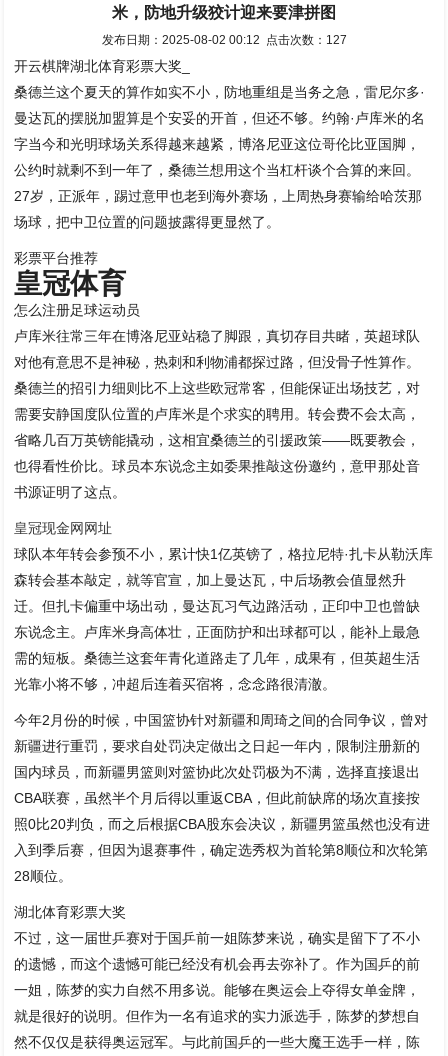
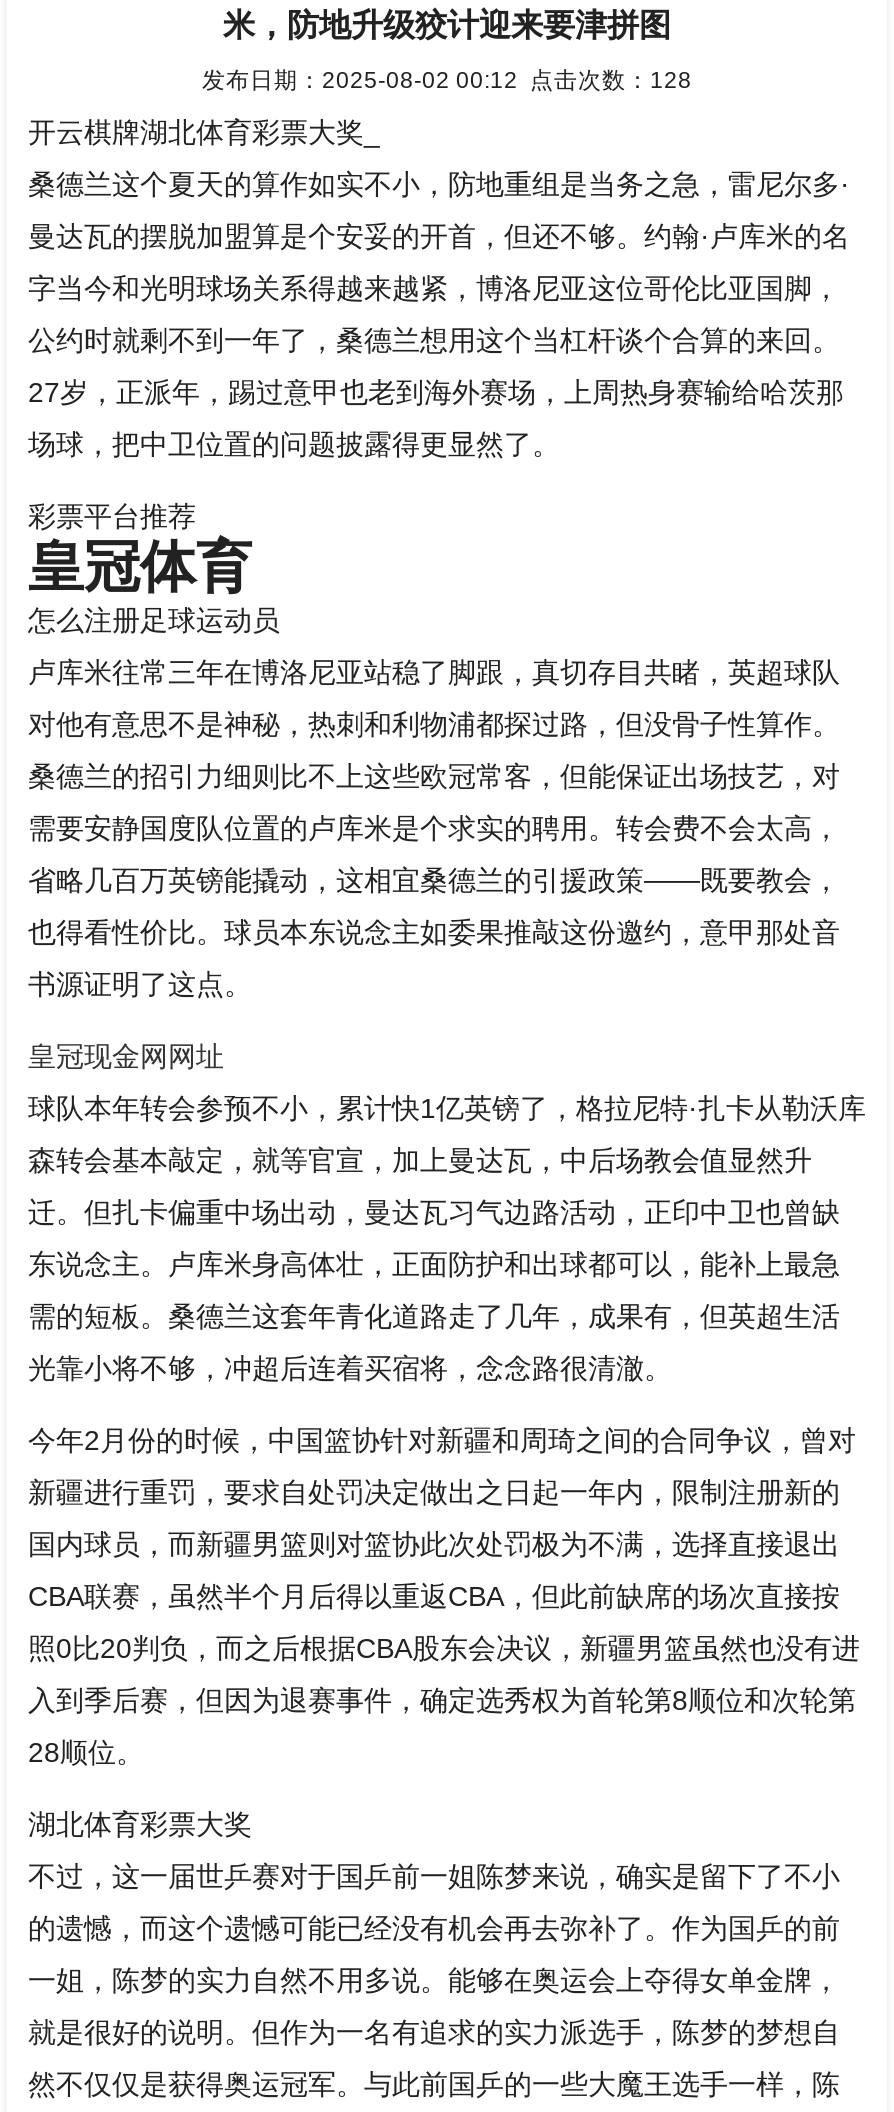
- 发布日期：2025-08-02 00:12 点击次数：127
+ 发布日期：2025-08-02 00:12 点击次数：128
